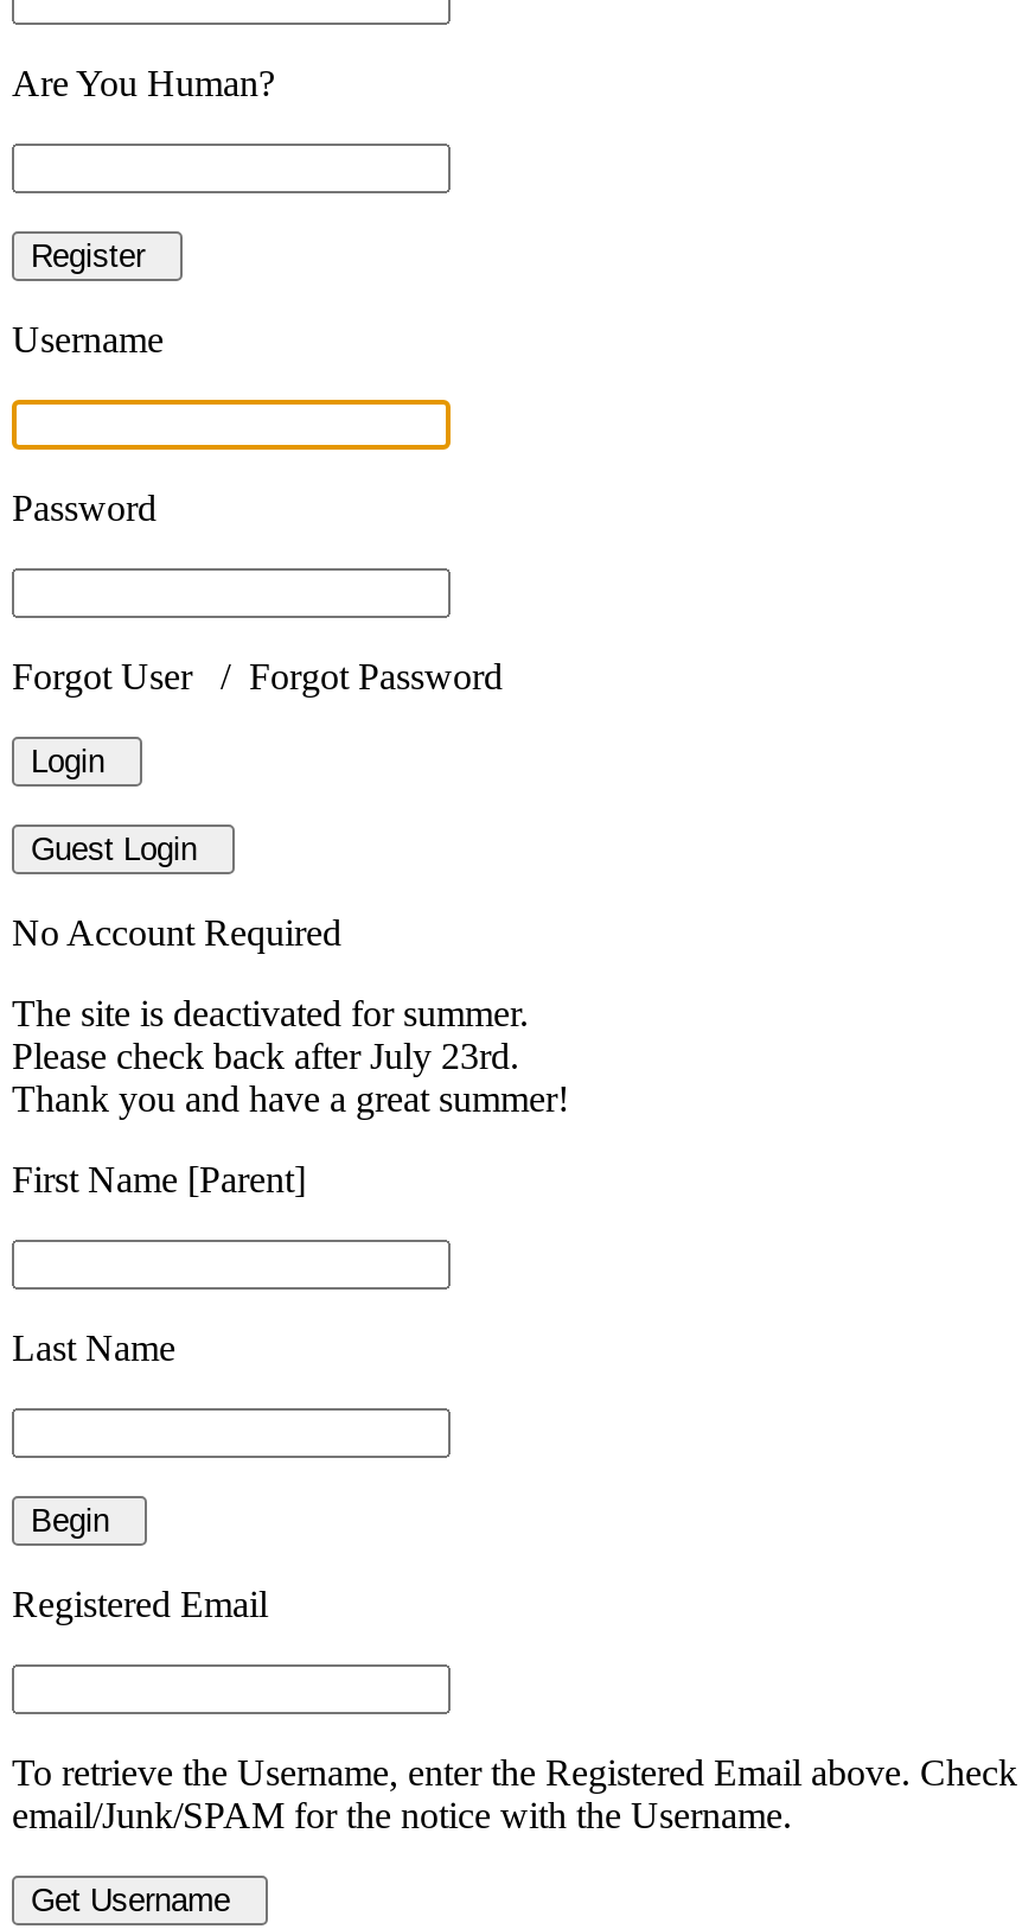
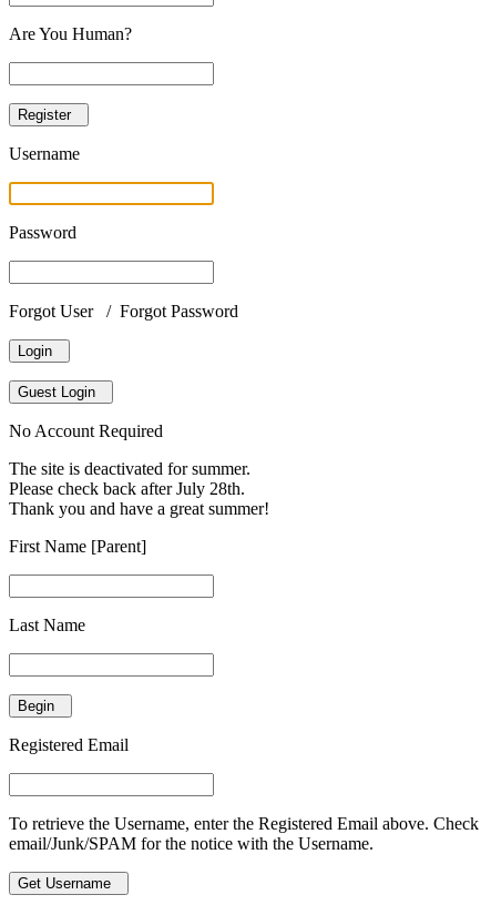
- Please check back after July 23rd.
+ Please check back after July 28th.
